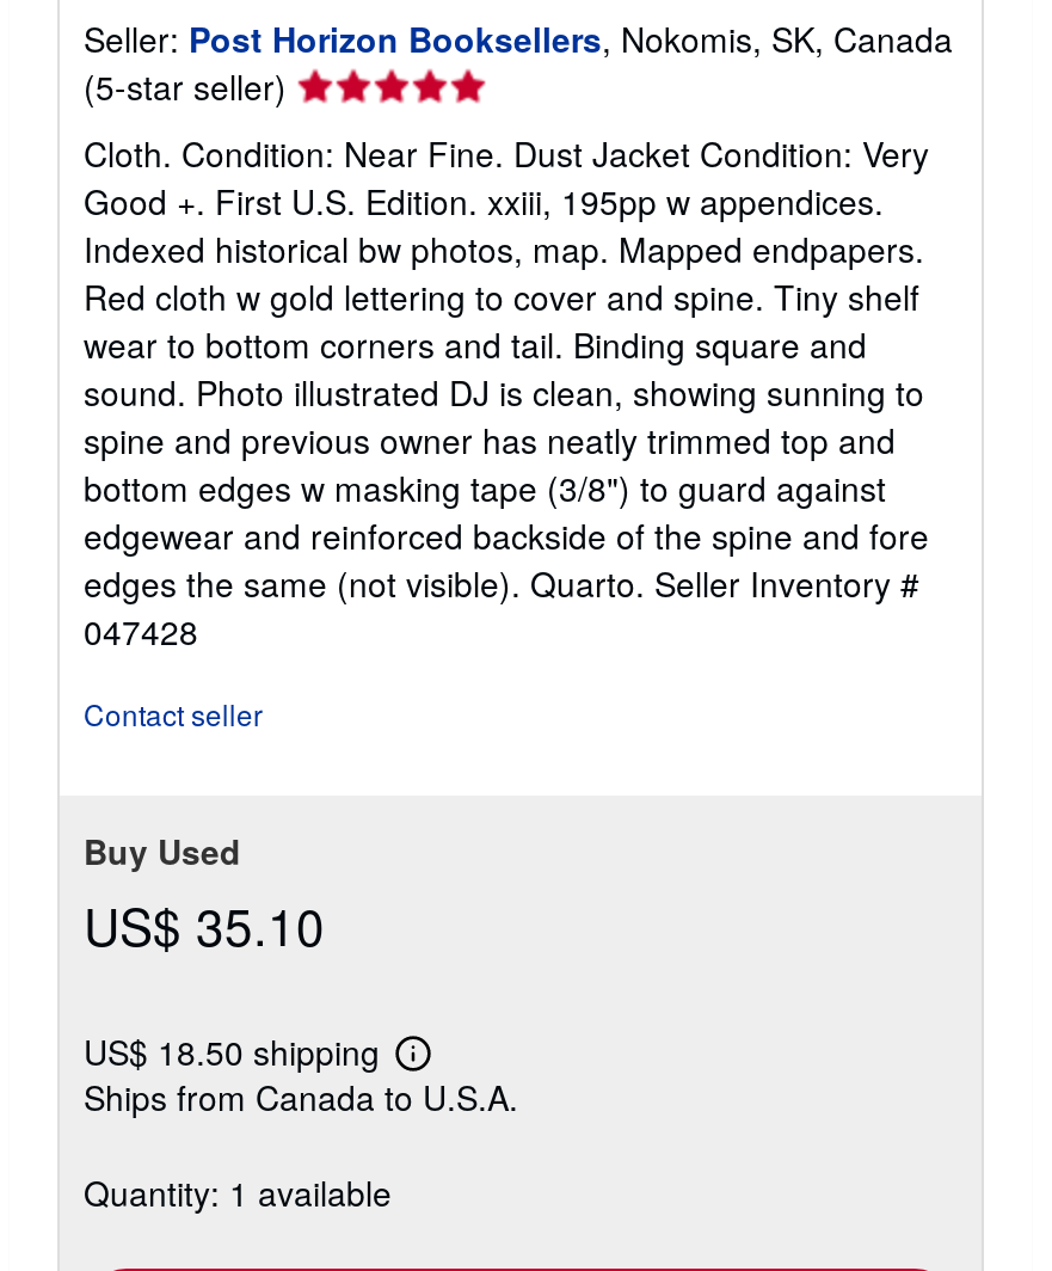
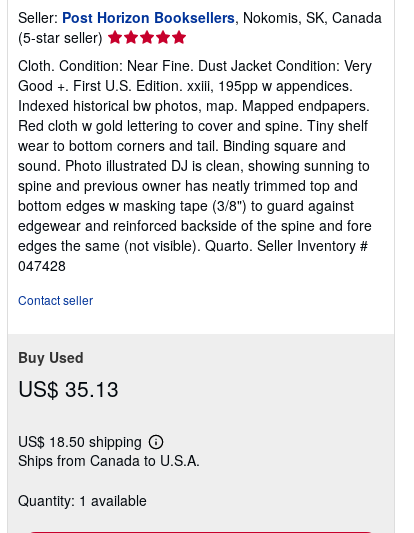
- US$ 35.10
+ US$ 35.13
